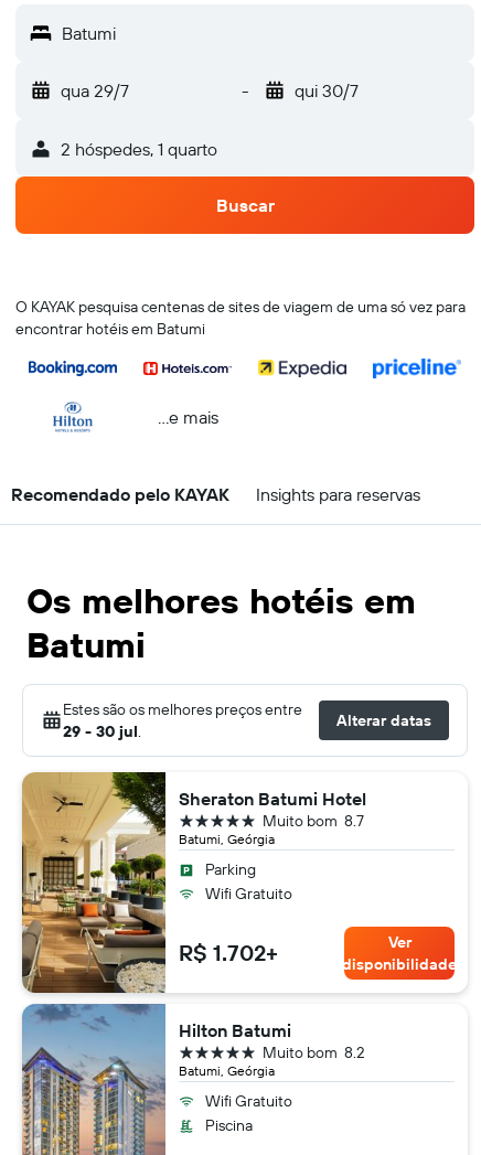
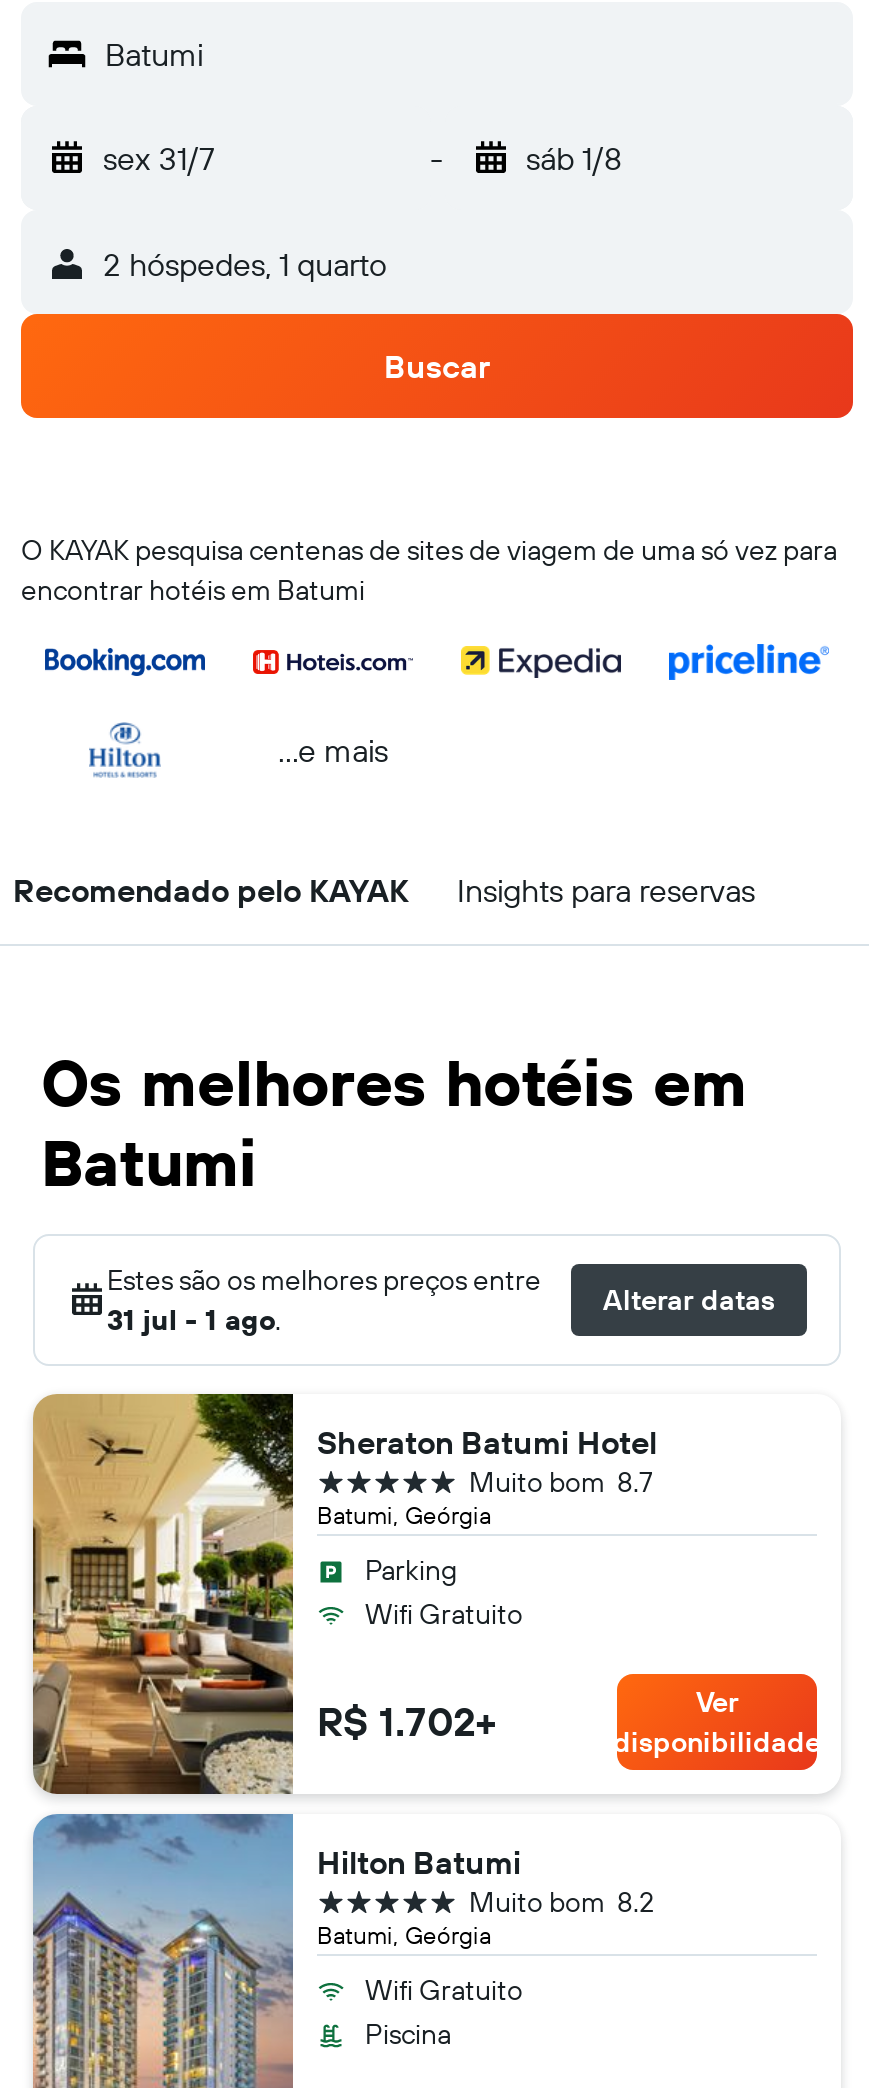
- qua 29/7
+ sex 31/7

- qui 30/7
+ sáb 1/8

- 29 - 30 jul.
+ 31 jul - 1 ago.
